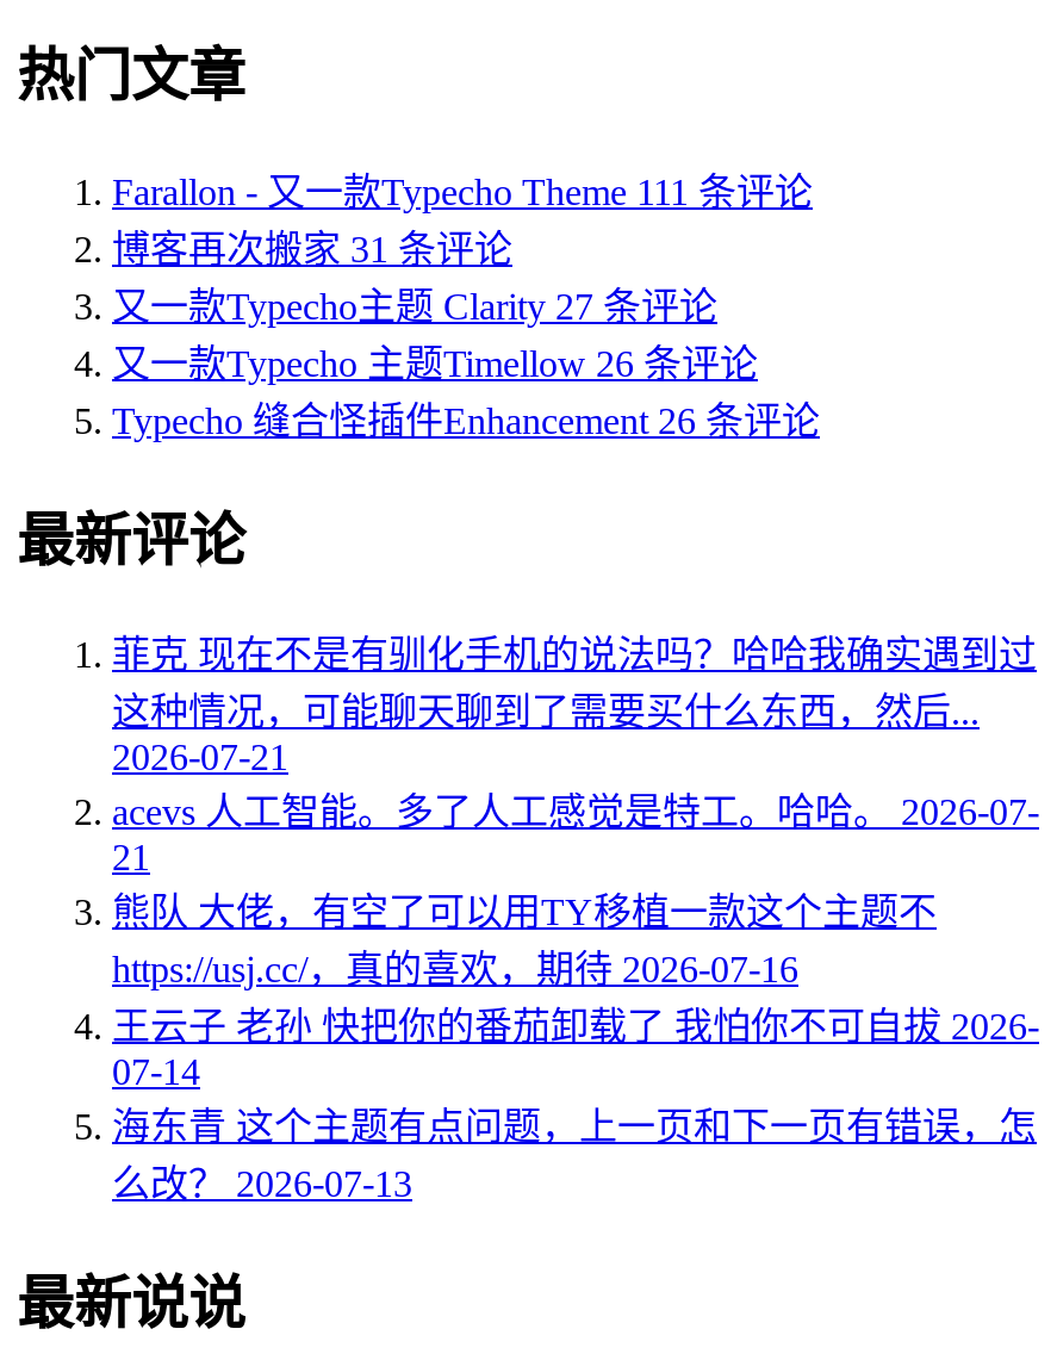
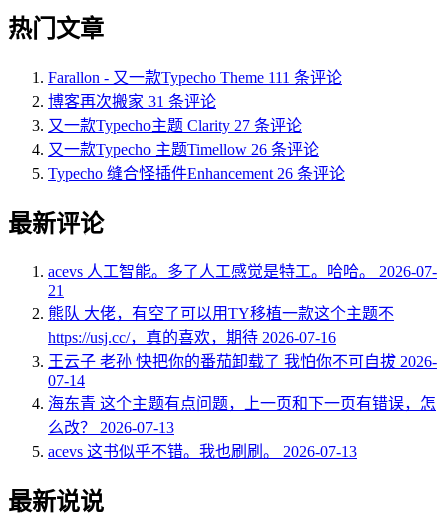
- 菲克 现在不是有驯化手机的说法吗？哈哈我确实遇到过
- 这种情况，可能聊天聊到了需要买什么东西，然后...
- 2026-07-21

moved up: acevs 人工智能。多了人工感觉是特工。哈哈。 2026-07- | 21 | 熊队 大佬，有空了可以用TY移植一款这个主题不 | https://usj.cc/，真的喜欢，期待 2026-07-16 | 王云子 老孙 快把你的番茄卸载了 我怕你不可自拔 2026- | 07-14 | 海东青 这个主题有点问题，上一页和下一页有错误，怎 | 么改？ 2026-07-13

+ acevs 这书似乎不错。我也刷刷。 2026-07-13
